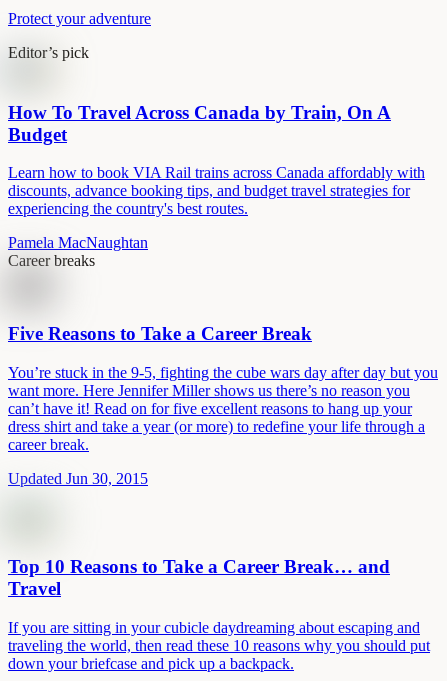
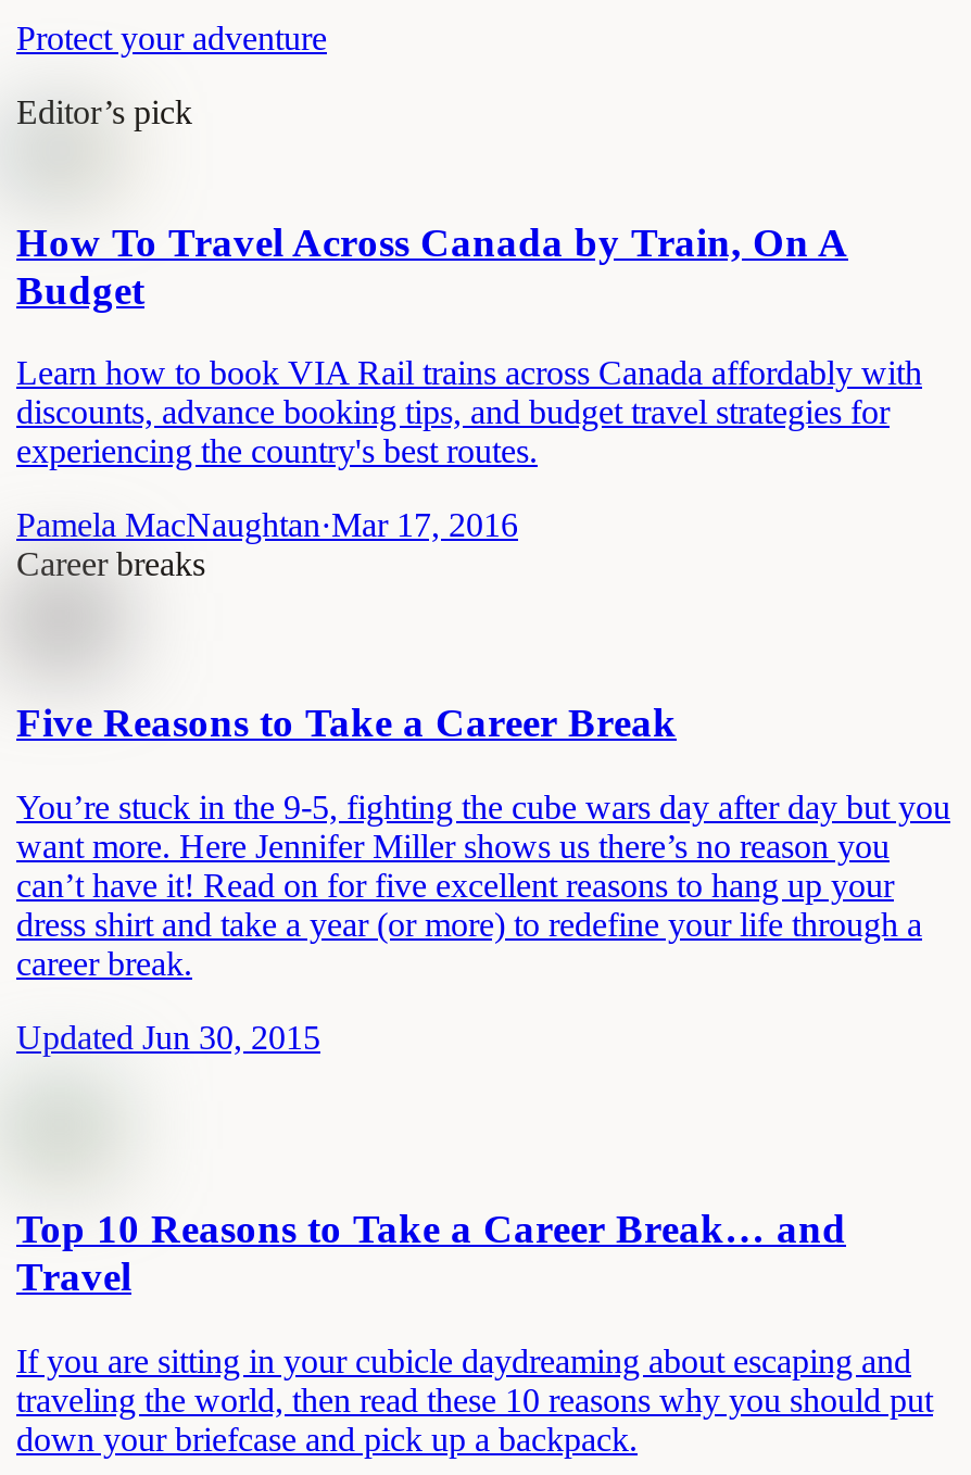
- Pamela MacNaughtan
+ Pamela MacNaughtan·Mar 17, 2016
